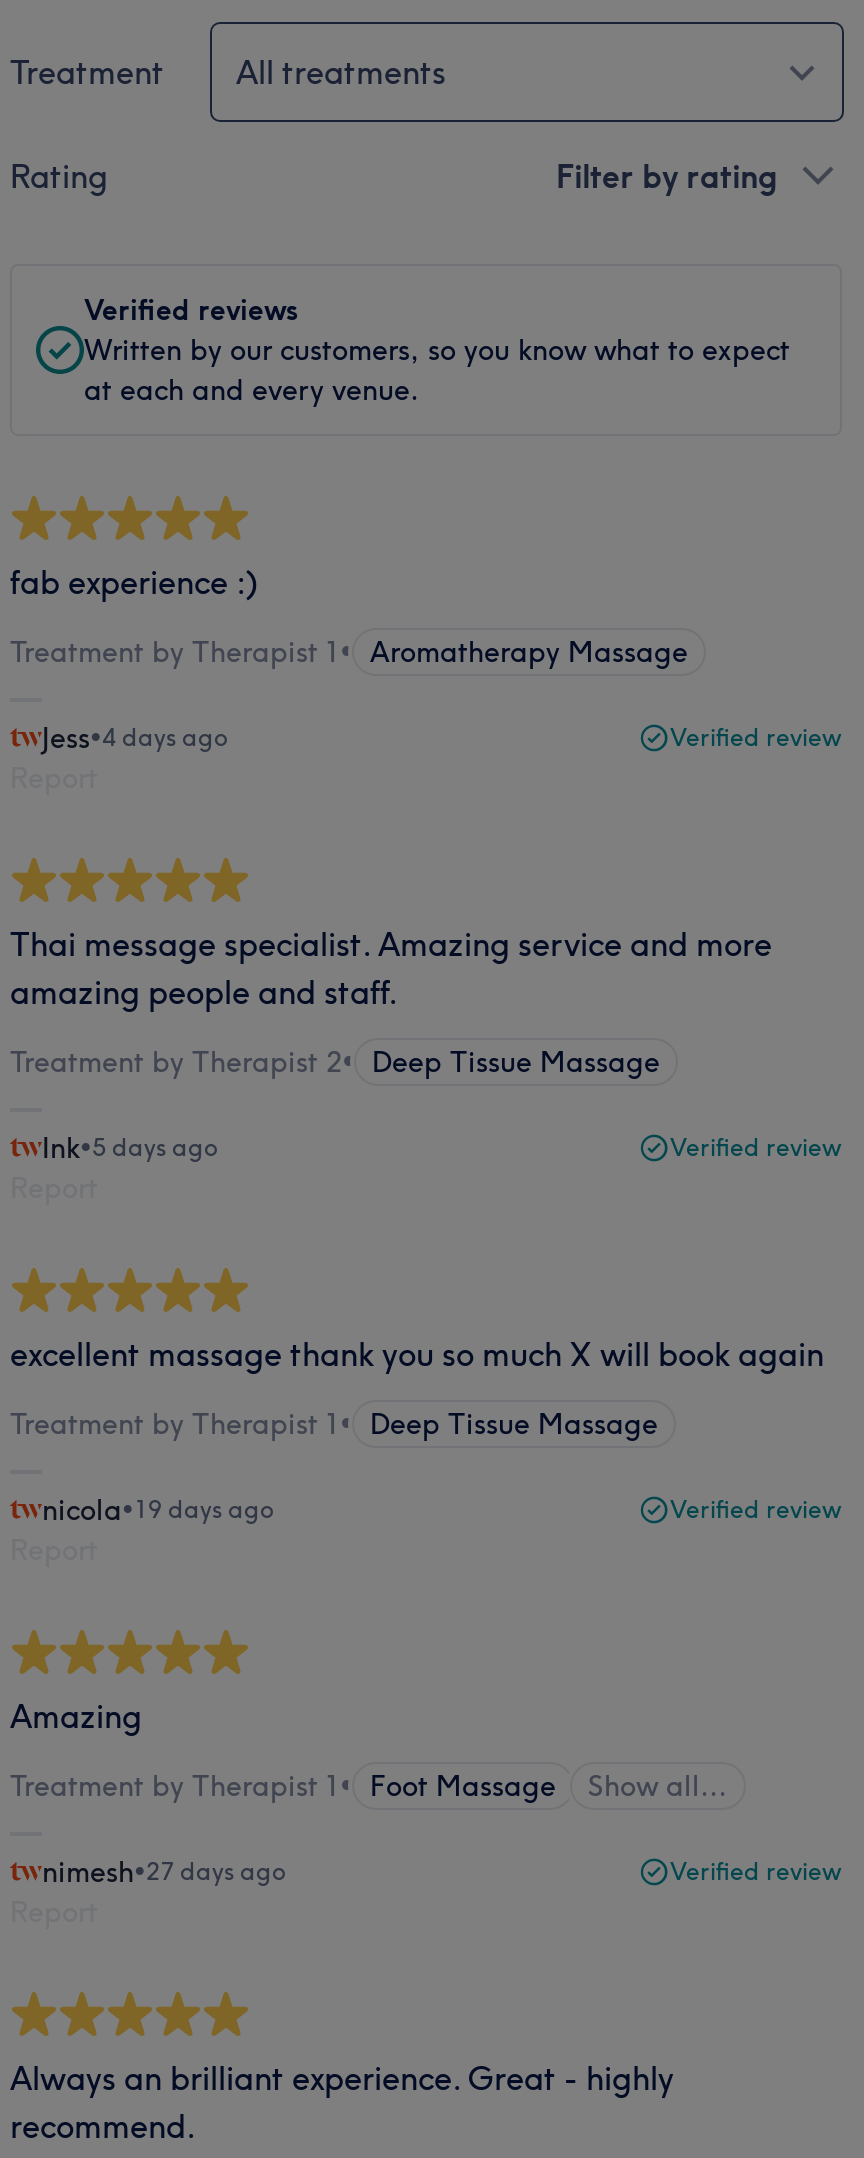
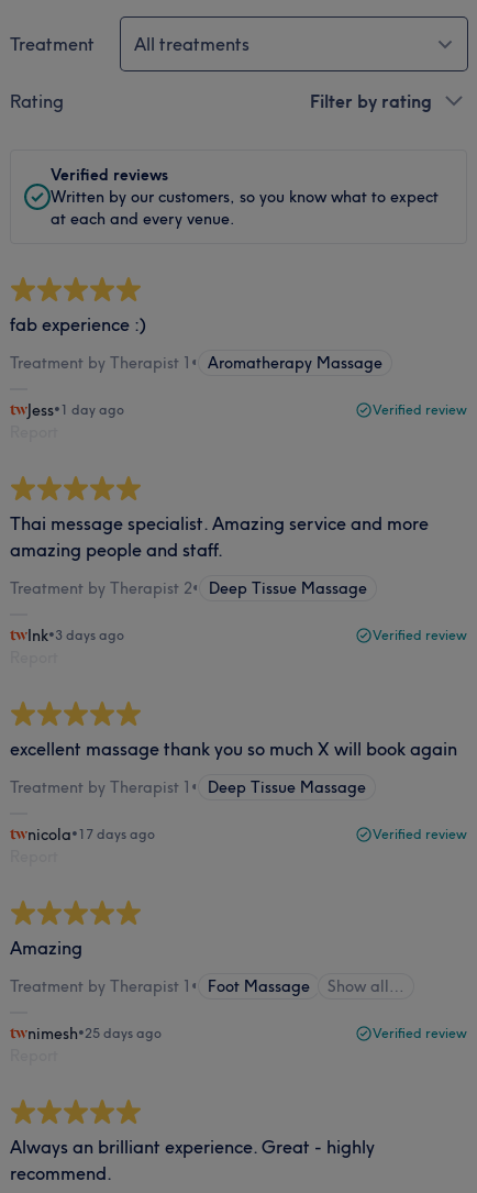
- Jess•4 days ago
+ Jess•1 day ago

- Ink•5 days ago
+ Ink•3 days ago

- nicola•19 days ago
+ nicola•17 days ago

- nimesh•27 days ago
+ nimesh•25 days ago
